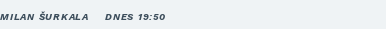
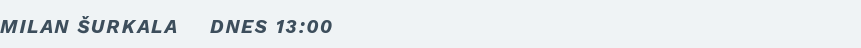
- MILAN ŠURKALA DNES 19:50
+ MILAN ŠURKALA DNES 13:00
